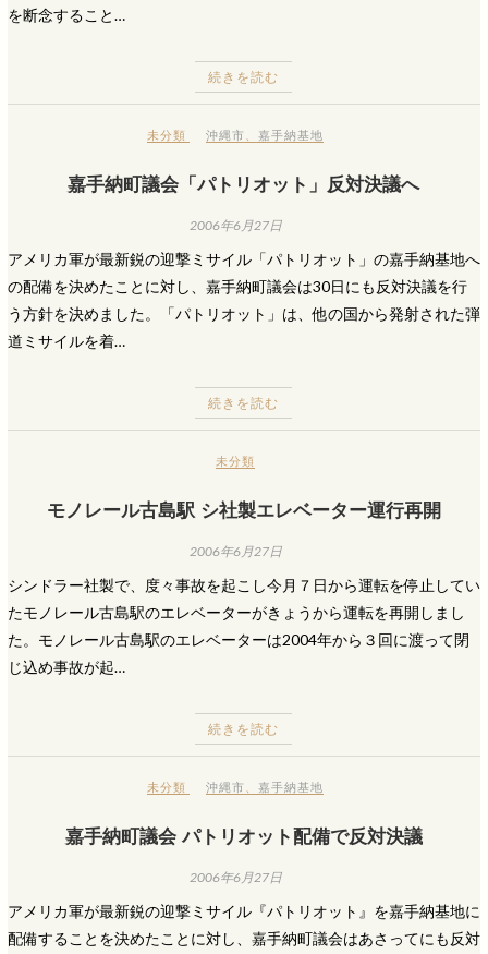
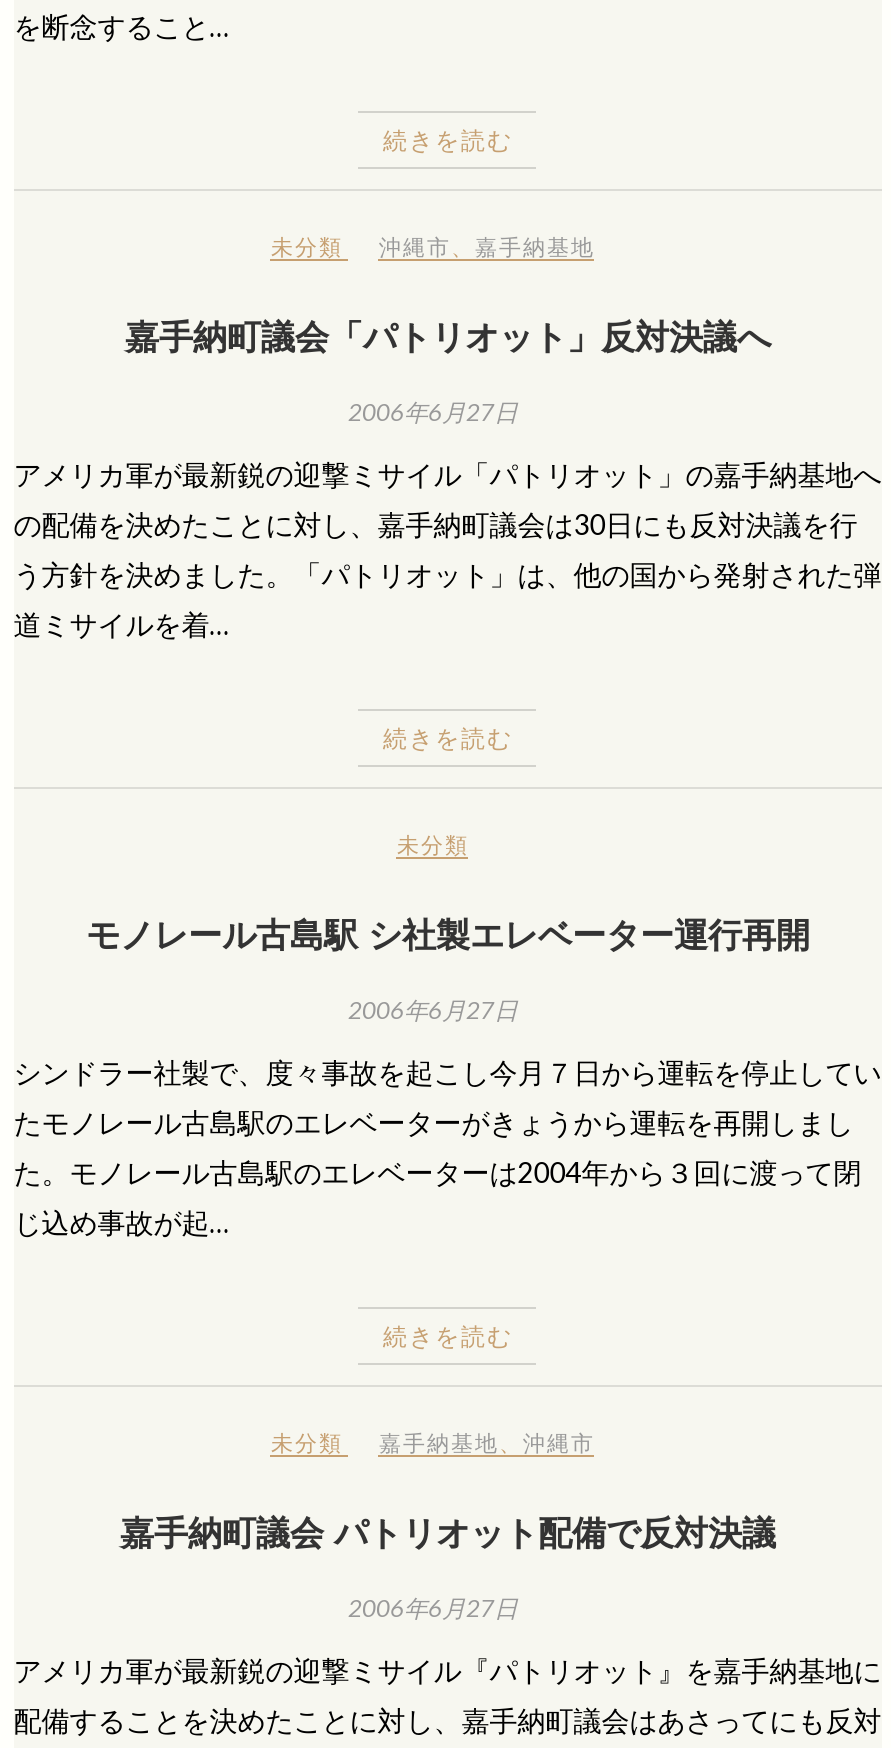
- 沖縄市、嘉手納基地
+ 嘉手納基地、沖縄市
